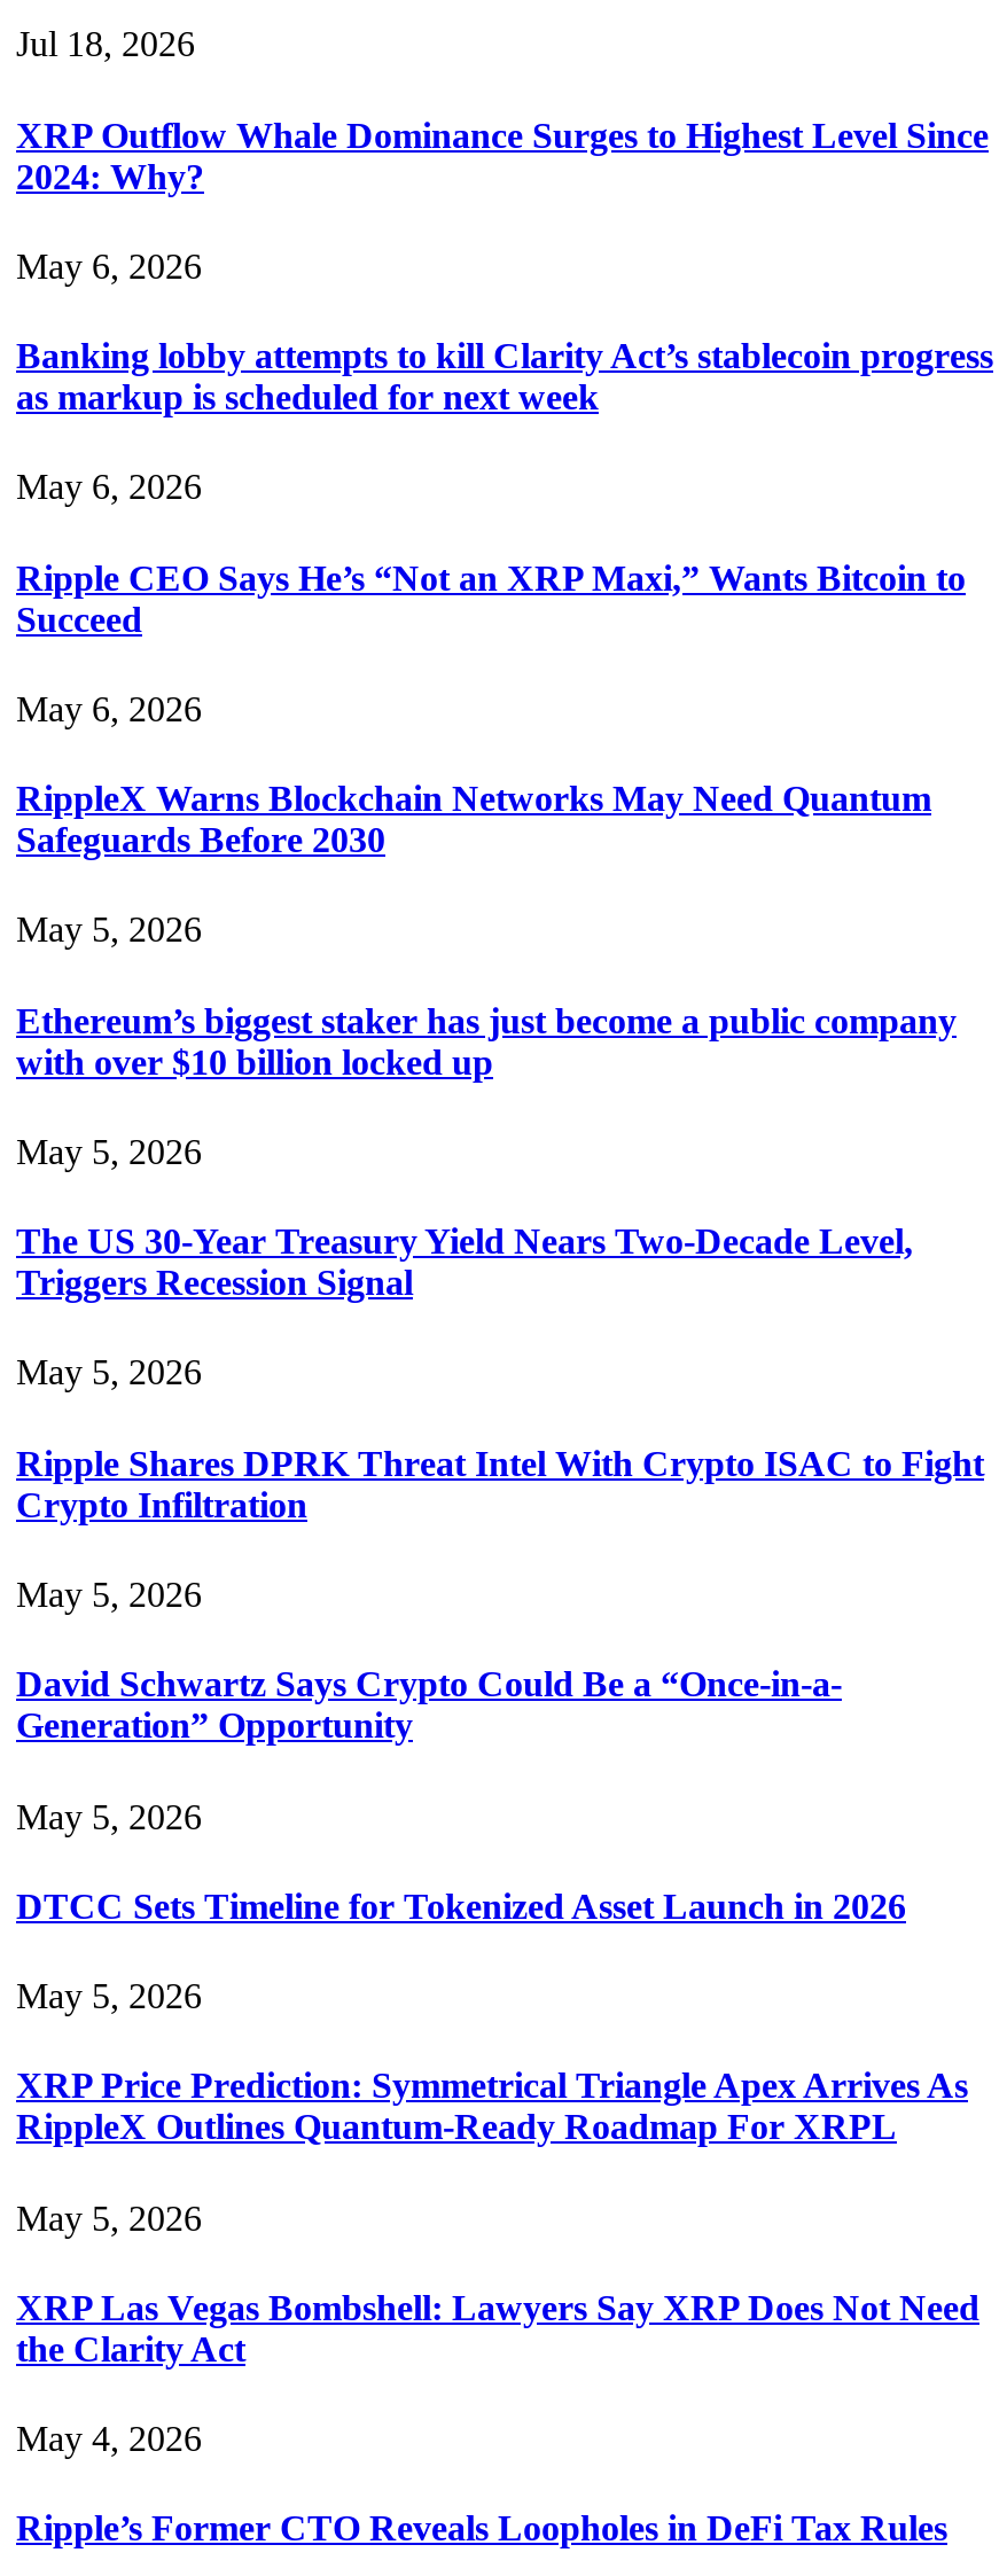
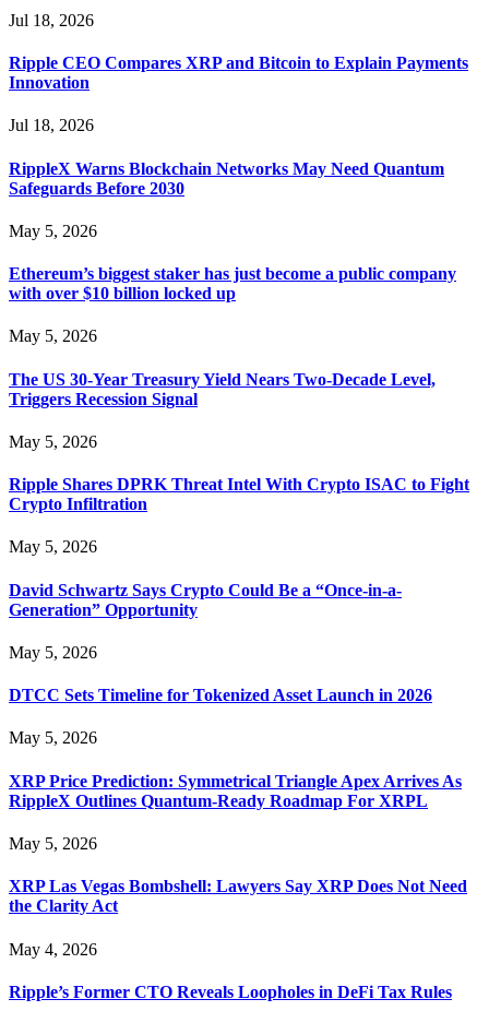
- XRP Outflow Whale Dominance Surges to Highest Level Since
- 2024: Why?
- May 6, 2026
- Banking lobby attempts to kill Clarity Act’s stablecoin progress
- as markup is scheduled for next week
- May 6, 2026
- Ripple CEO Says He’s “Not an XRP Maxi,” Wants Bitcoin to
- Succeed
- May 6, 2026
+ Ripple CEO Compares XRP and Bitcoin to Explain Payments
+ Innovation
+ Jul 18, 2026
